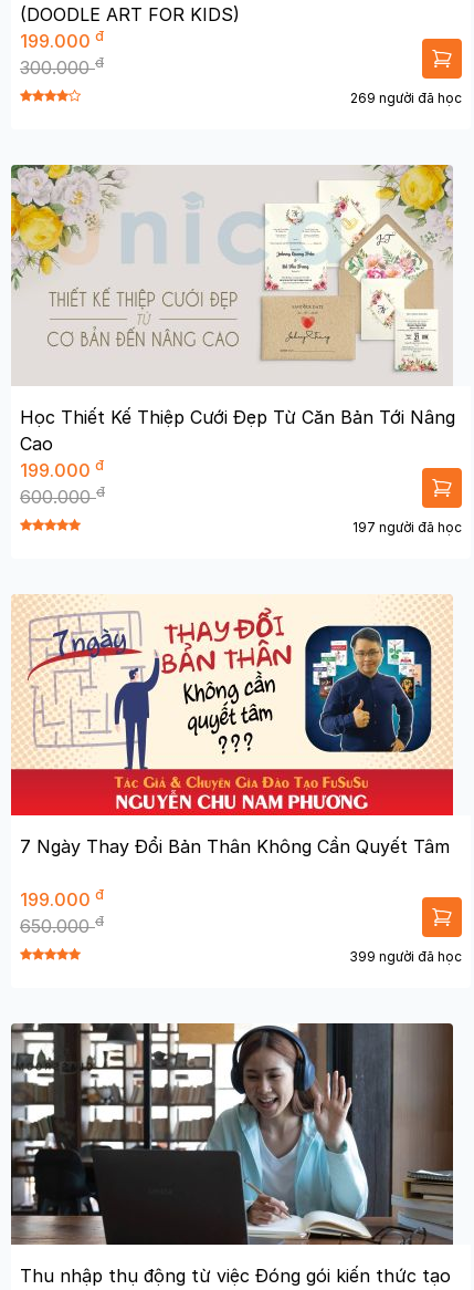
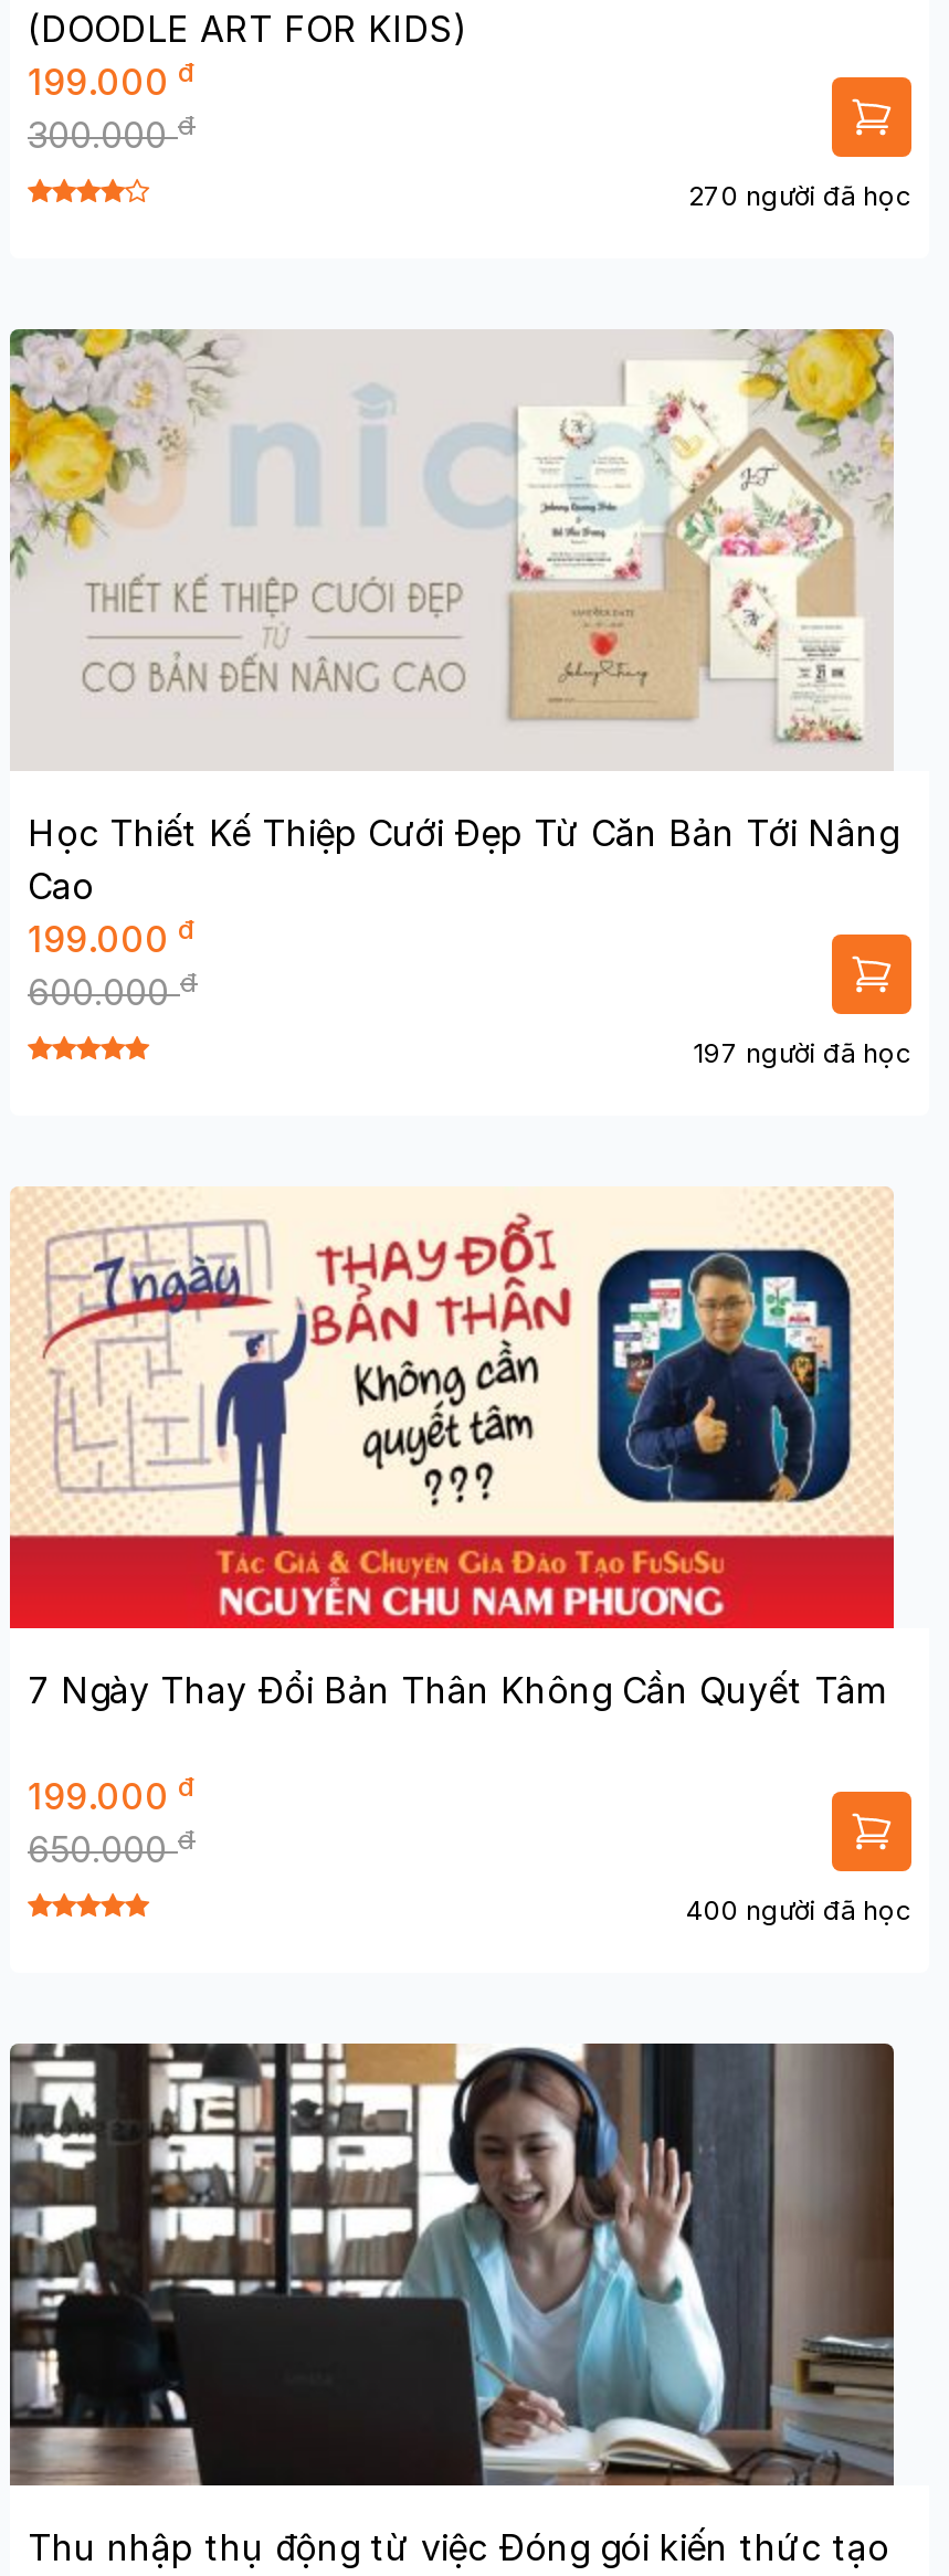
- 269 người đã học
+ 270 người đã học

- 399 người đã học
+ 400 người đã học
